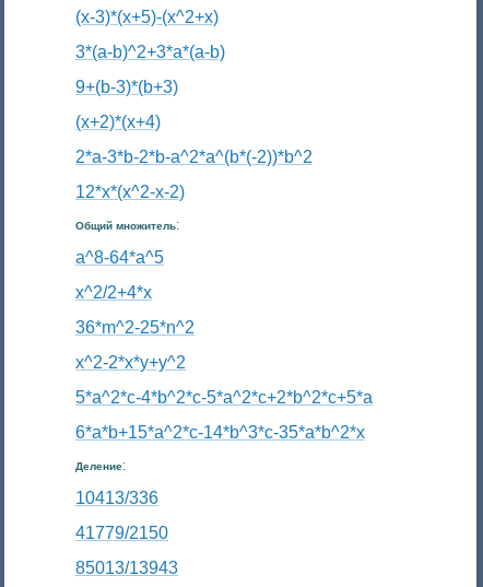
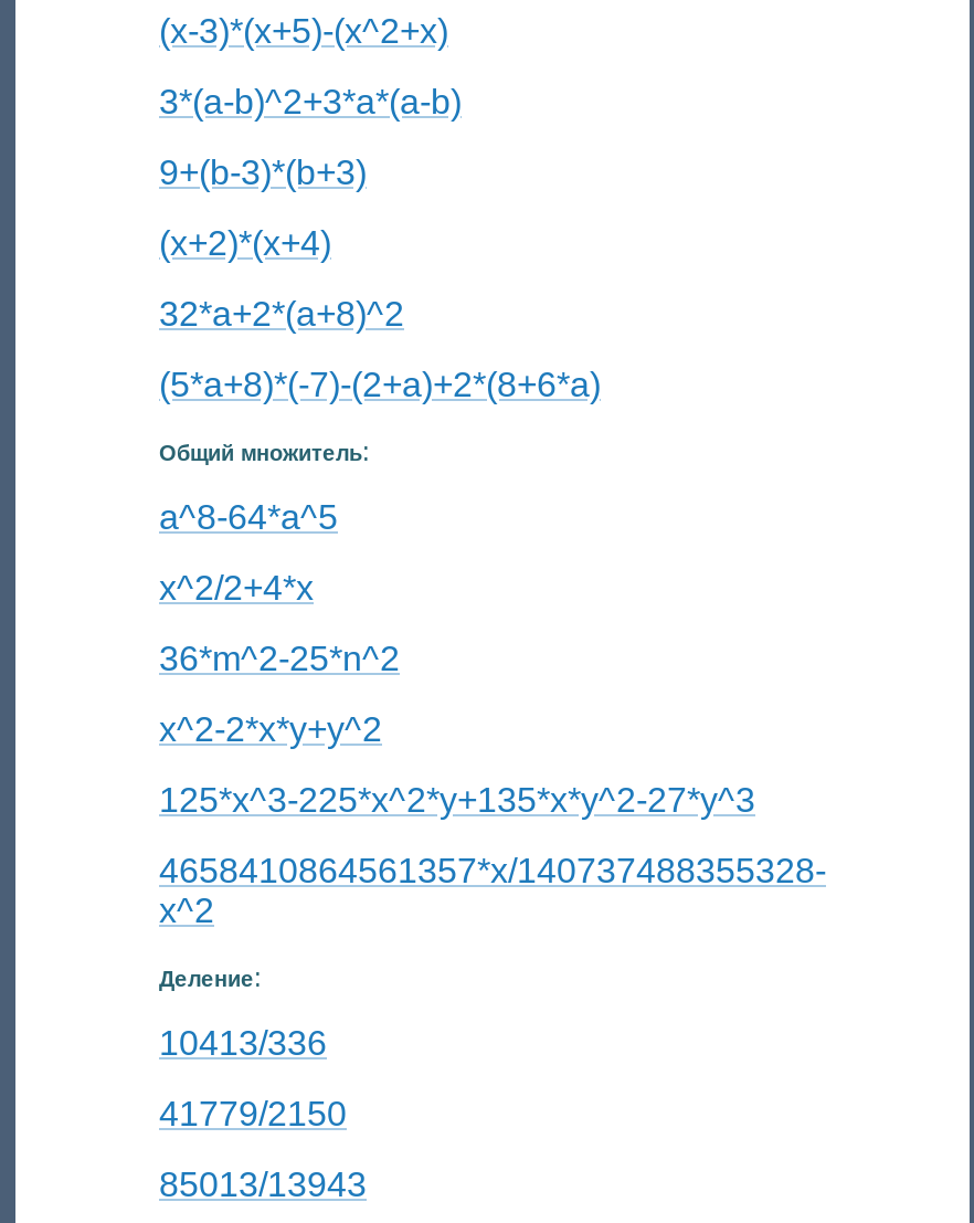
- 2*a-3*b-2*b-a^2*a^(b*(-2))*b^2
+ 32*a+2*(a+8)^2

- 12*x*(x^2-x-2)
+ (5*a+8)*(-7)-(2+a)+2*(8+6*a)

- 5*a^2*c-4*b^2*c-5*a^2*c+2*b^2*c+5*a
+ 125*x^3-225*x^2*y+135*x*y^2-27*y^3

- 6*a*b+15*a^2*c-14*b^3*c-35*a*b^2*x
+ 4658410864561357*x/140737488355328-
+ x^2
